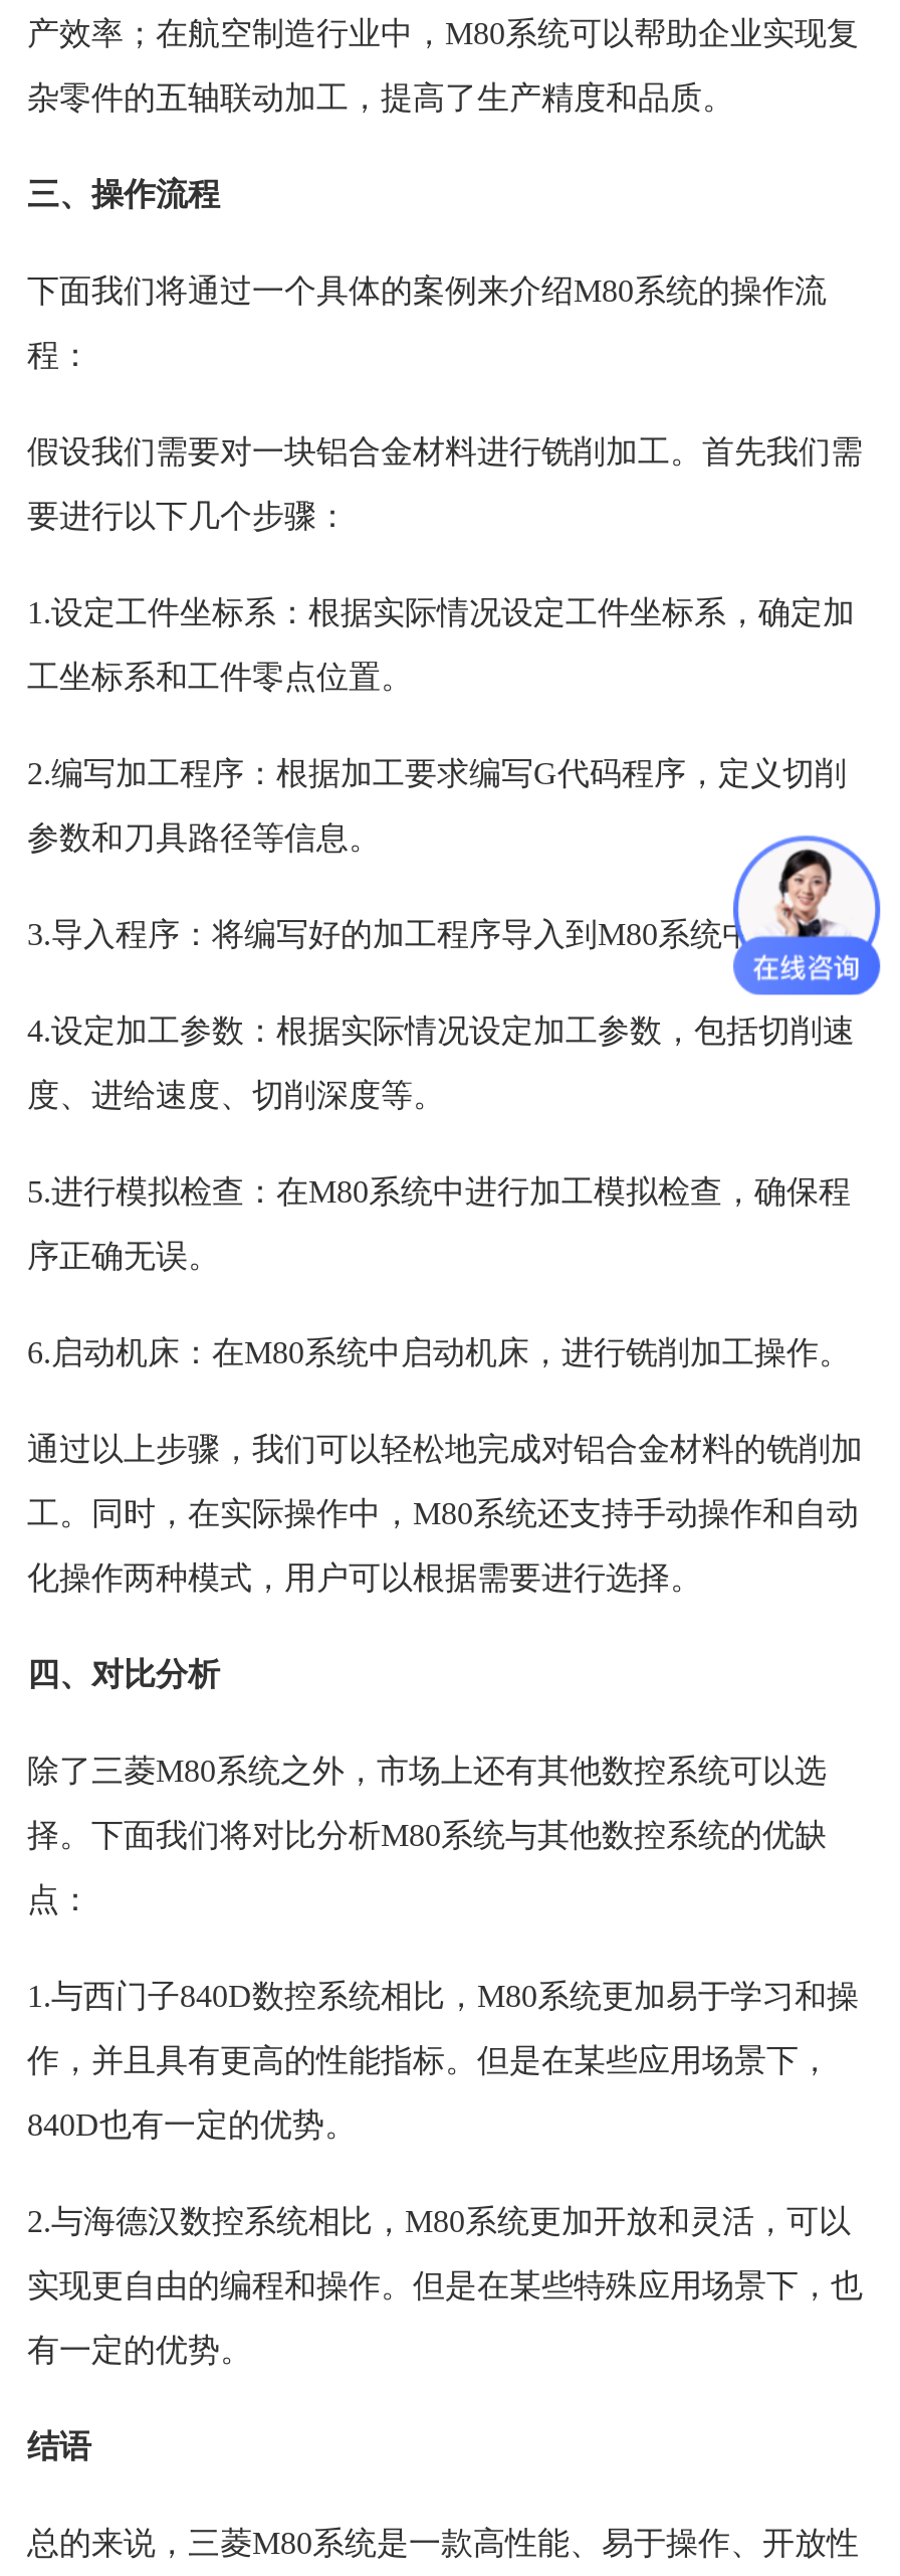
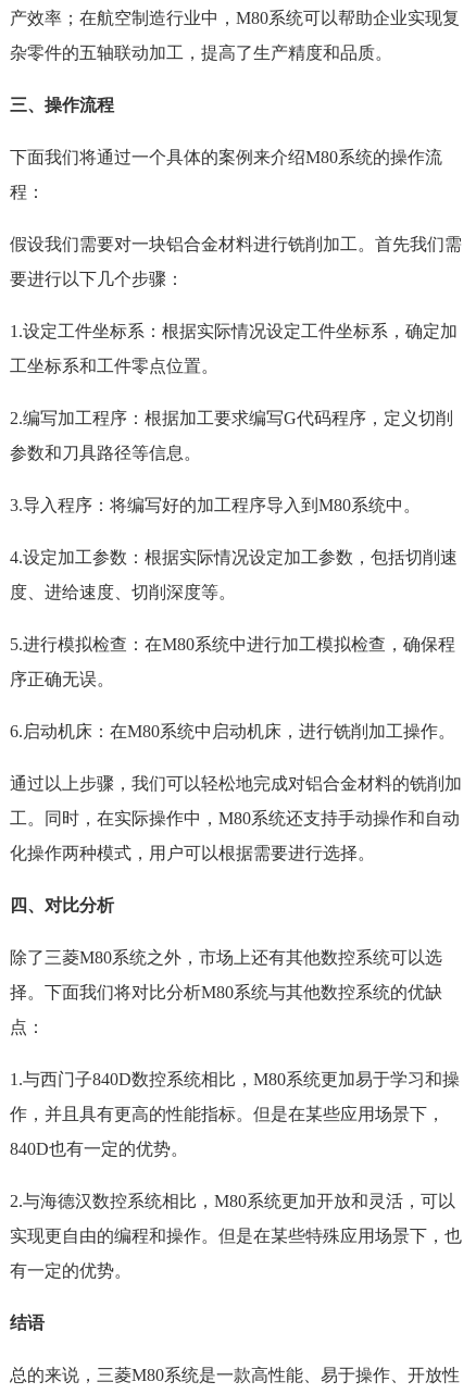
- [image]
